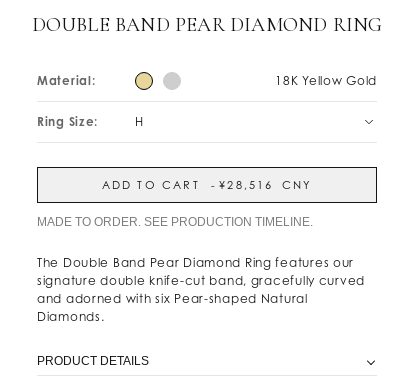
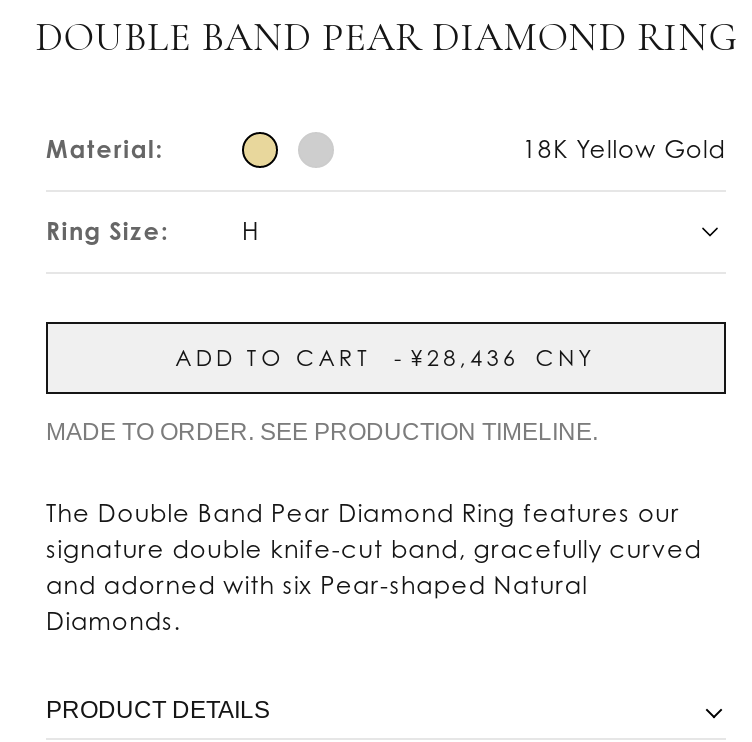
- ADD TO CART - ¥28,516 CNY
+ ADD TO CART - ¥28,436 CNY
